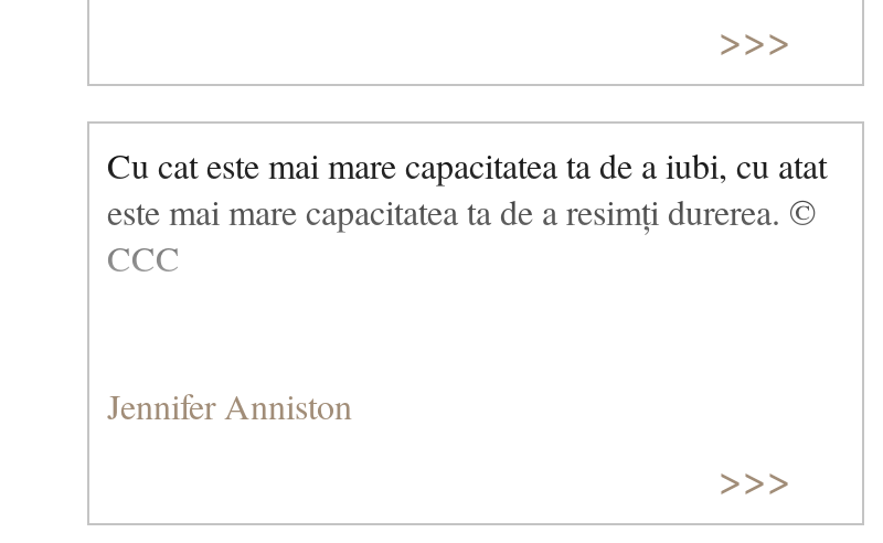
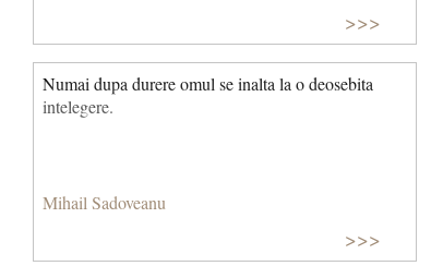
- Cu cat este mai mare capacitatea ta de a iubi, cu atat
- este mai mare capacitatea ta de a resimți durerea. ©
- CCC
+ Numai dupa durere omul se inalta la o deosebita
+ intelegere.

- Jennifer Anniston
+ Mihail Sadoveanu
